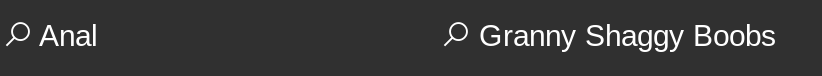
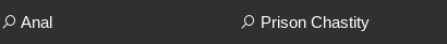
- Granny Shaggy Boobs
+ Prison Chastity
